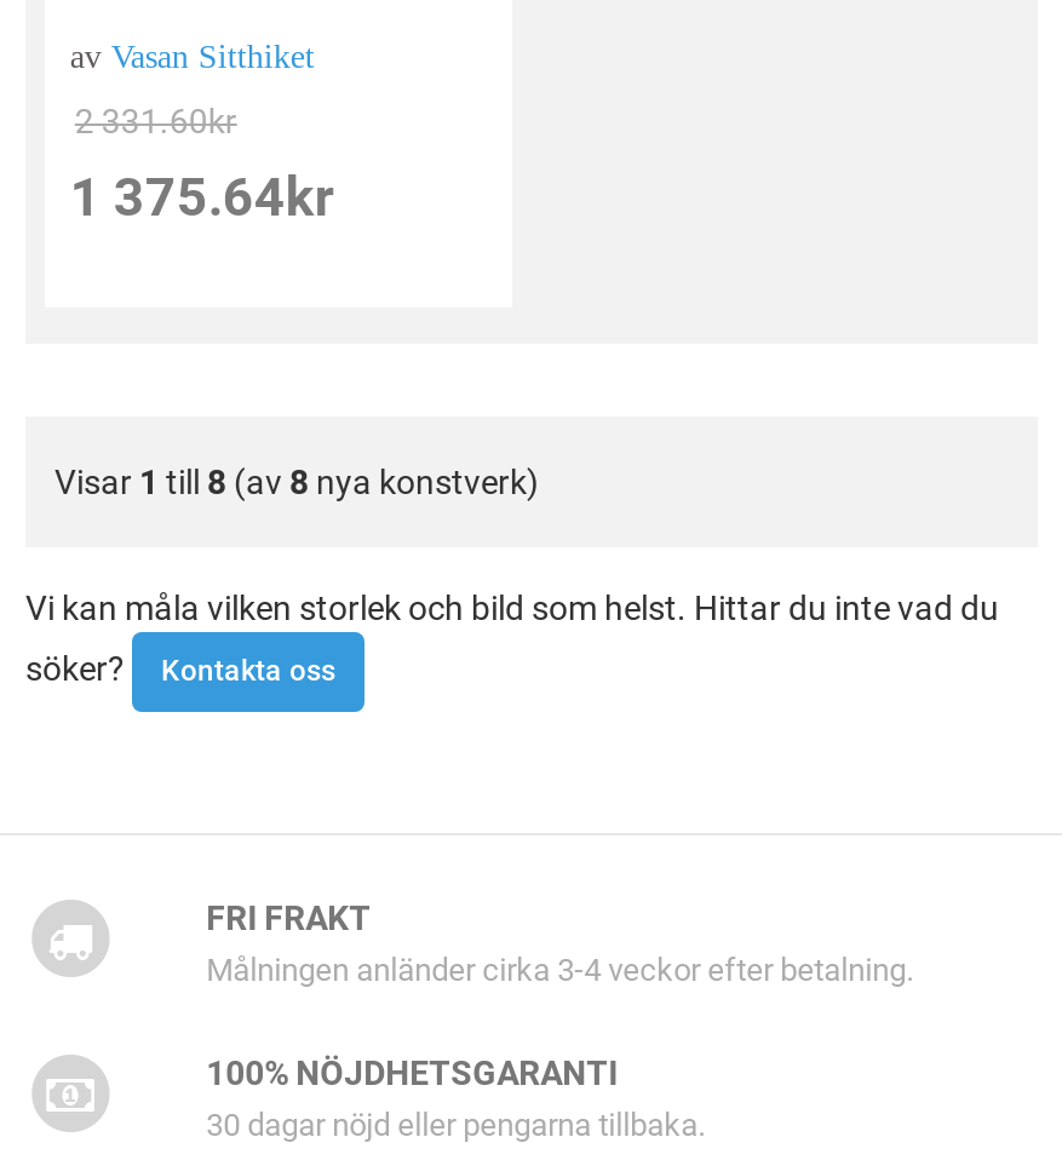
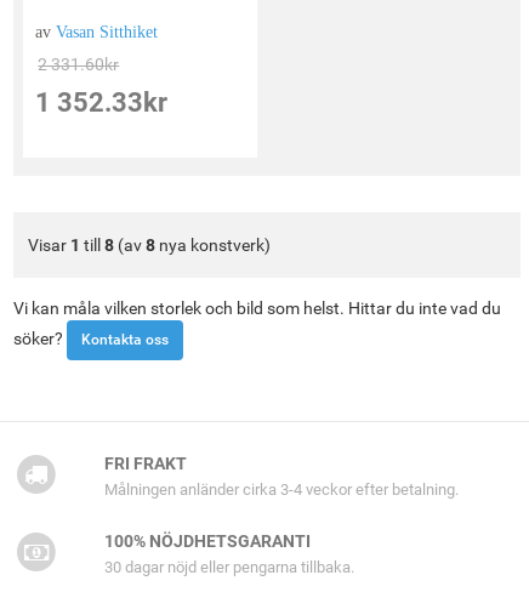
- 1 375.64kr
+ 1 352.33kr
